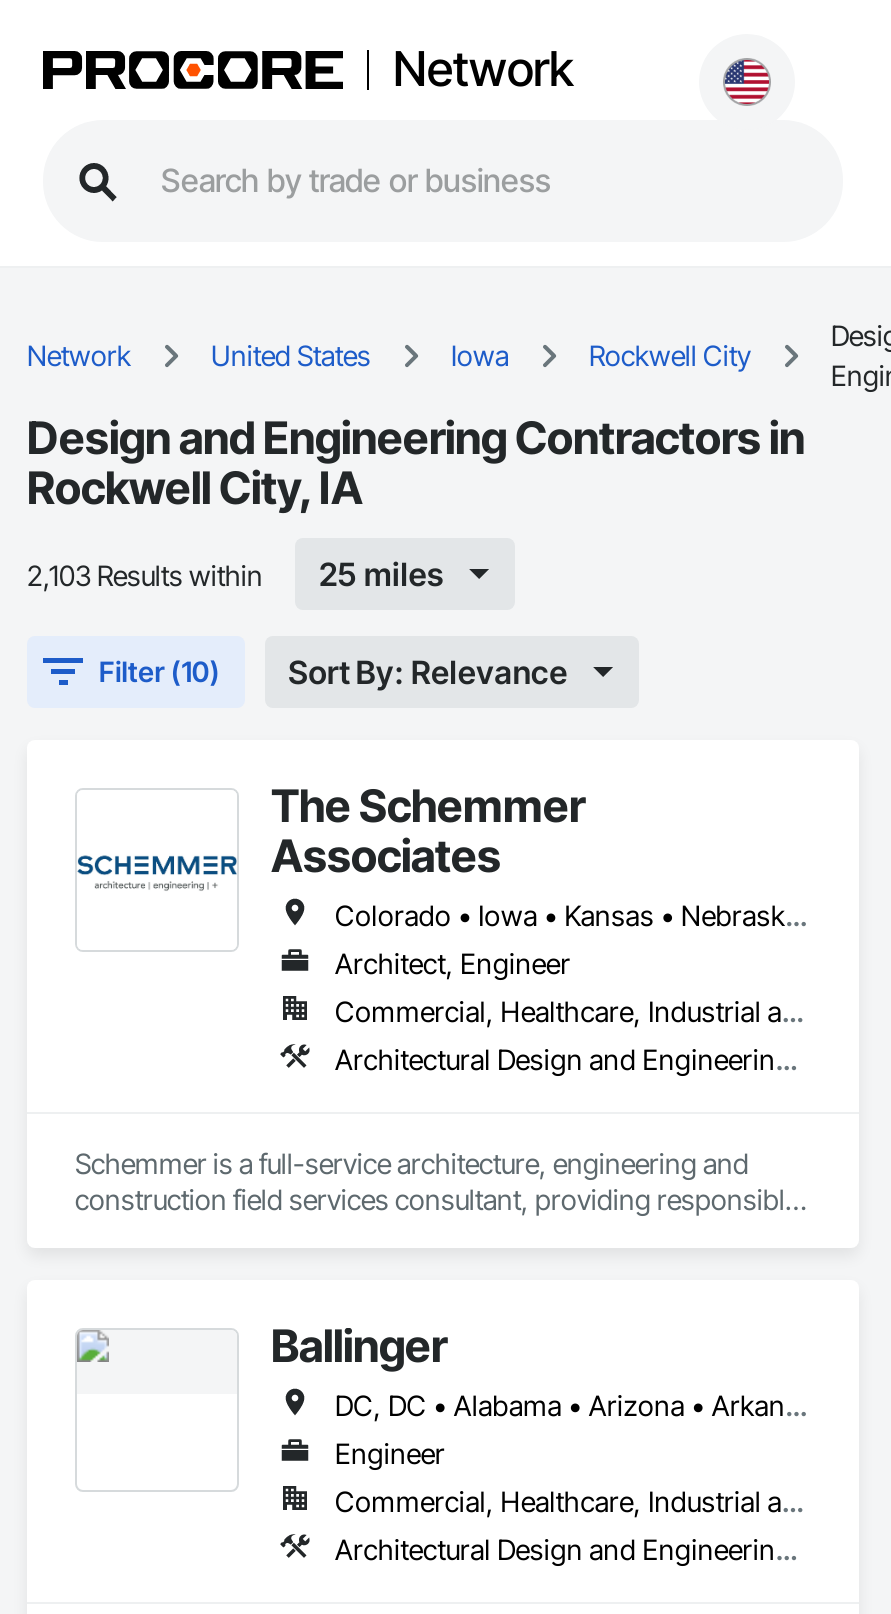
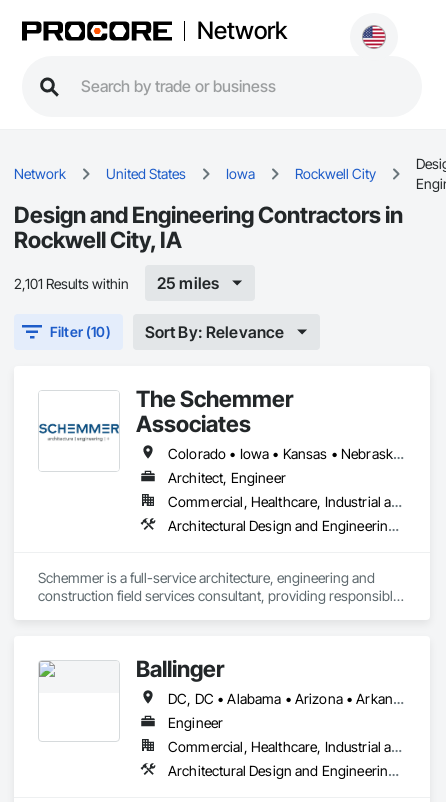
- 2,103 Results within
+ 2,101 Results within
